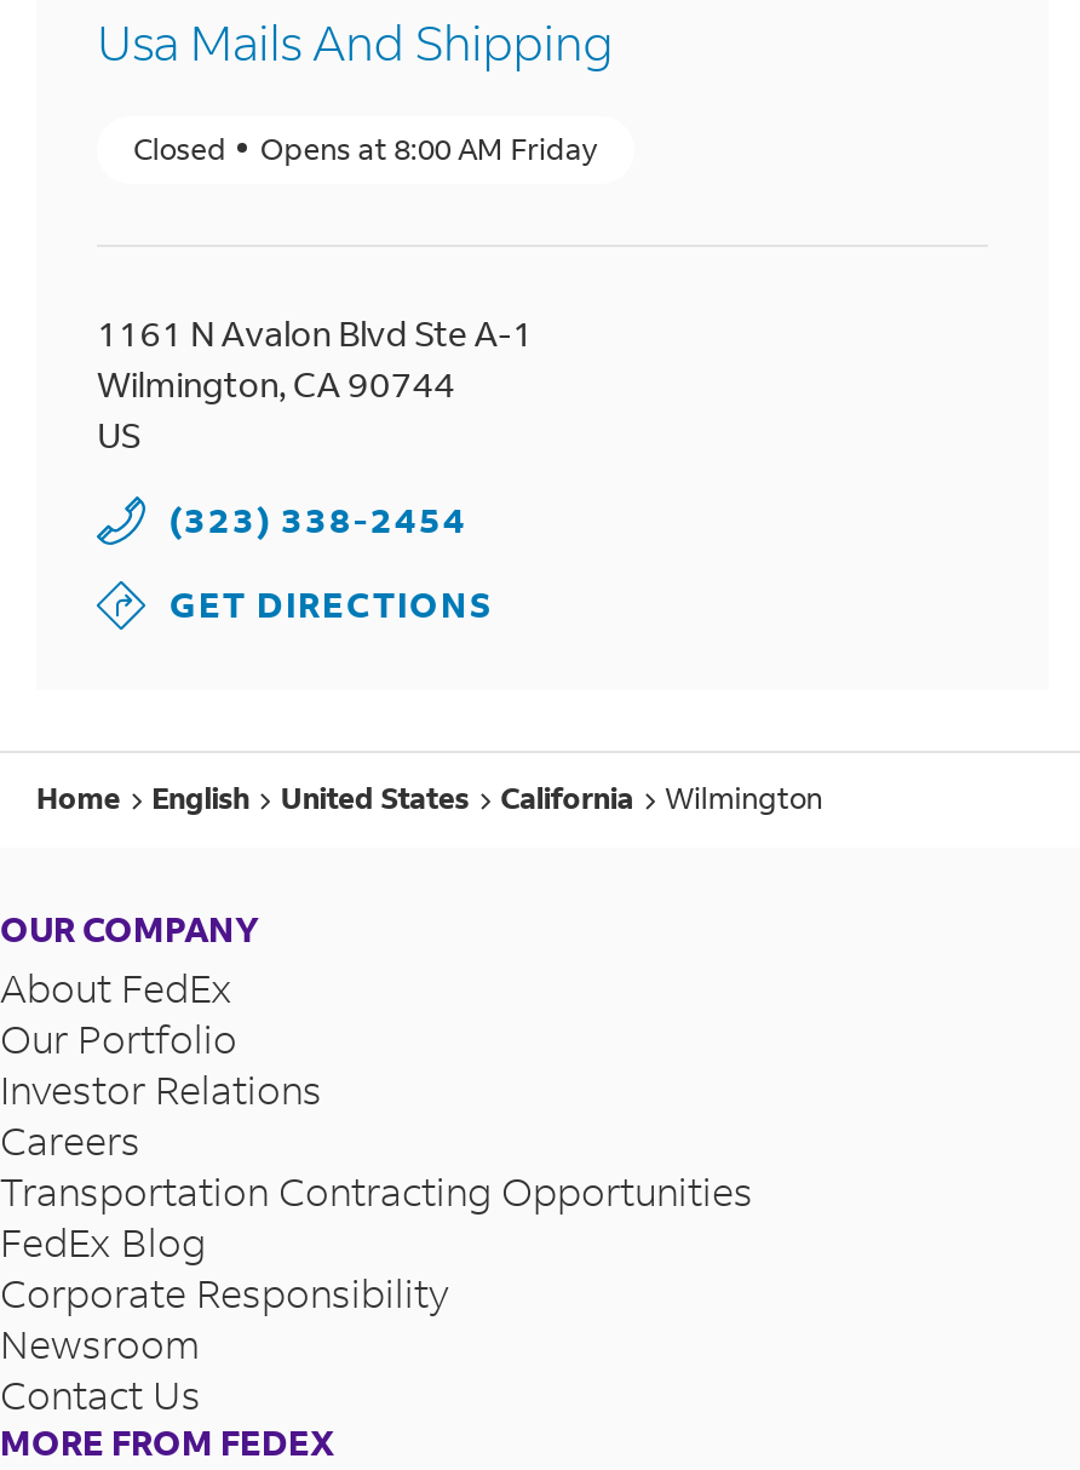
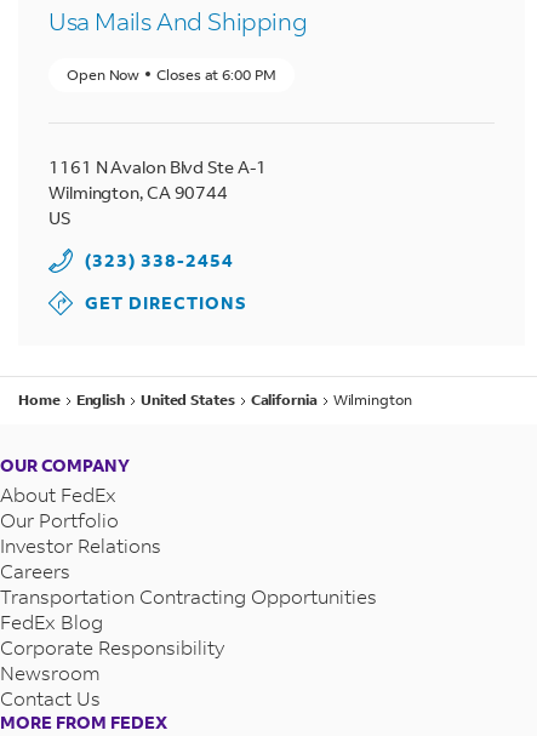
- Closed
- Opens at 8:00 AM Friday
+ Open Now
+ Closes at 6:00 PM
